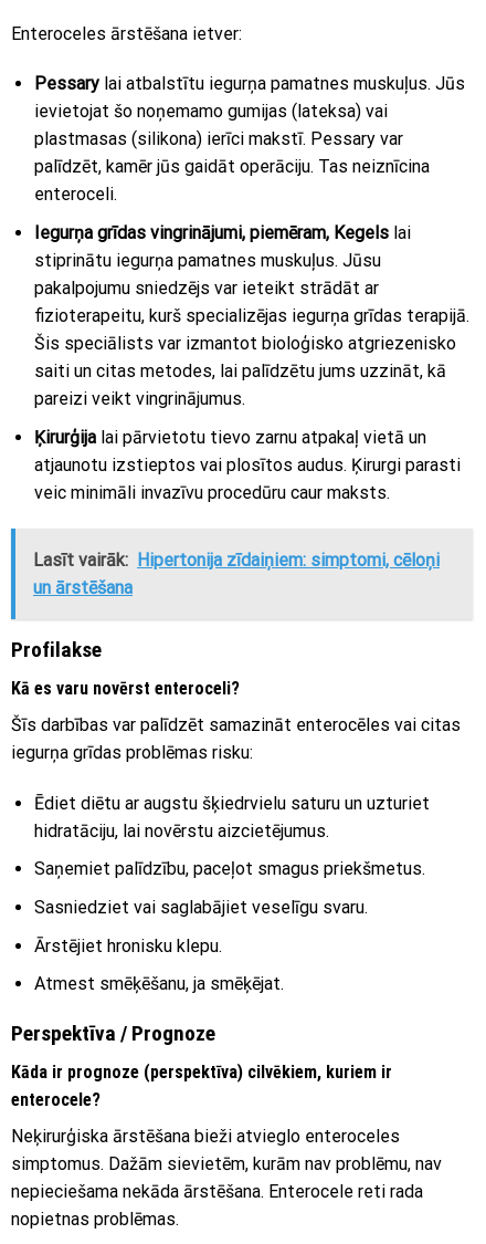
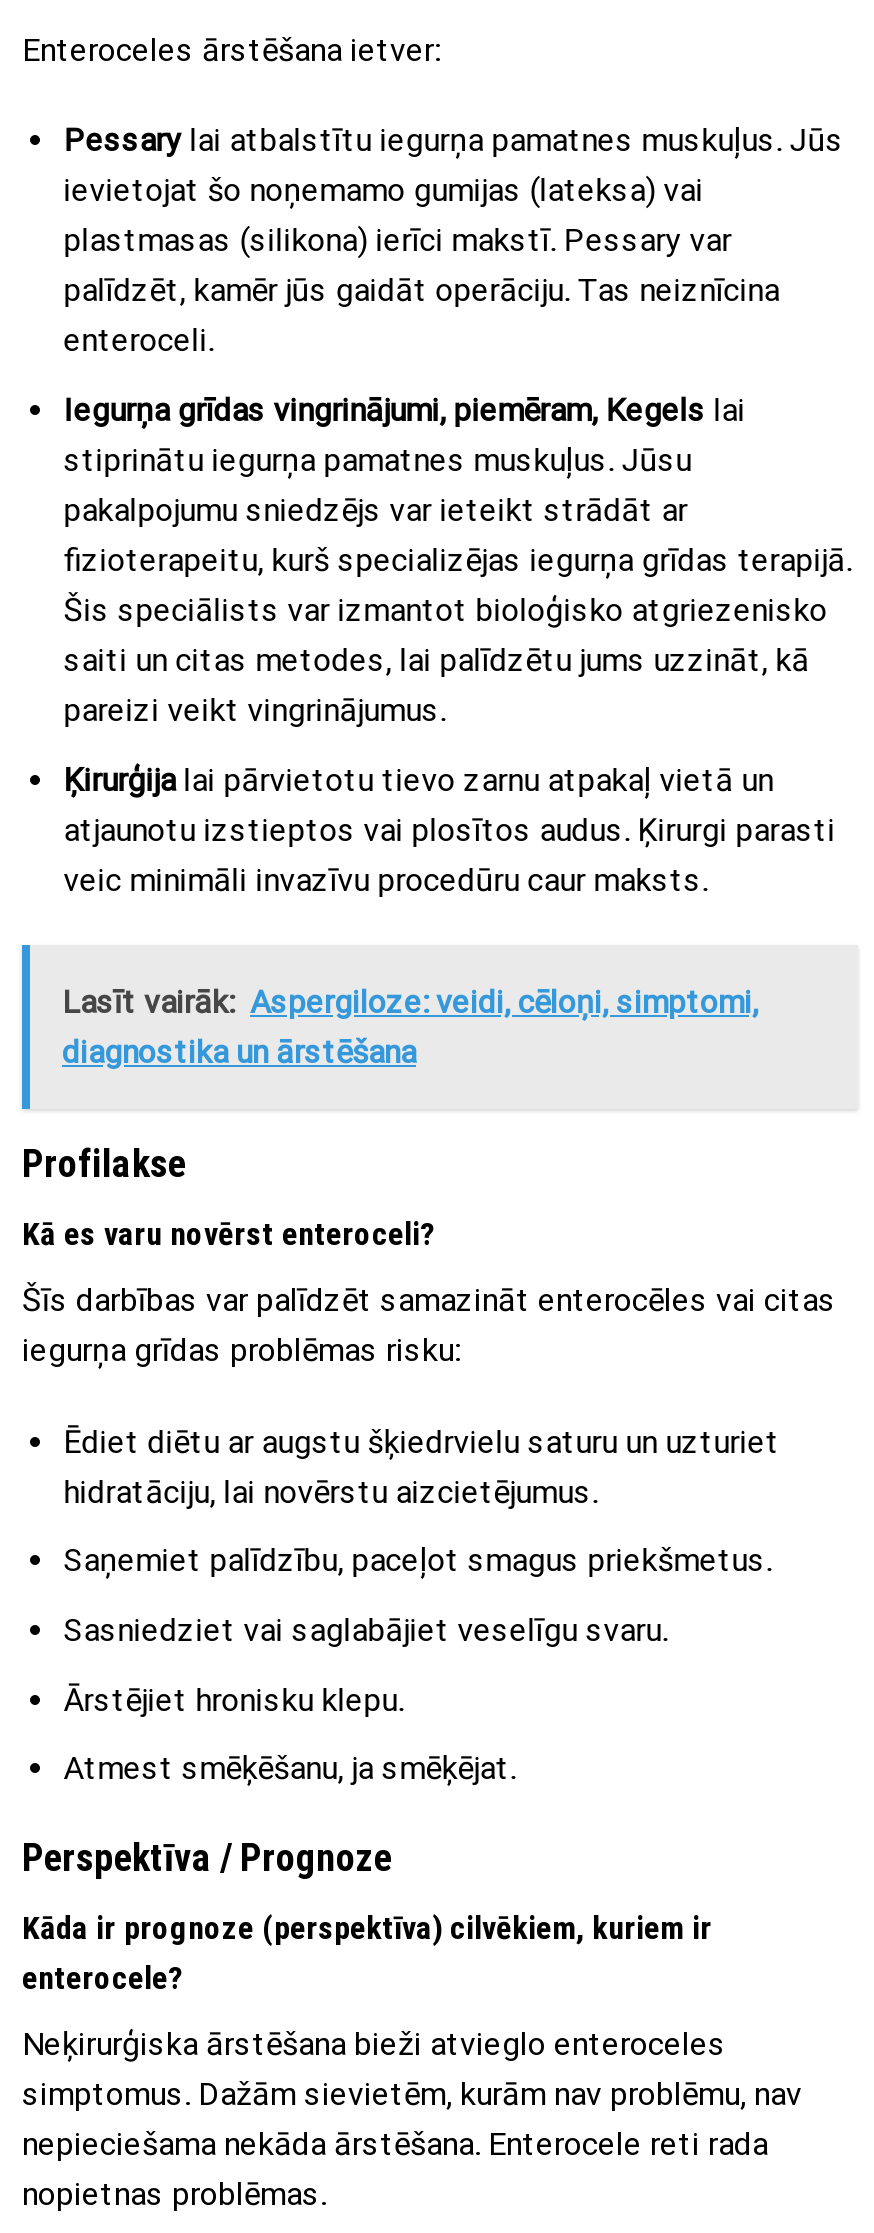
- Lasīt vairāk: Hipertonija zīdaiņiem: simptomi, cēloņi
- un ārstēšana
+ Lasīt vairāk: Aspergiloze: veidi, cēloņi, simptomi,
+ diagnostika un ārstēšana
